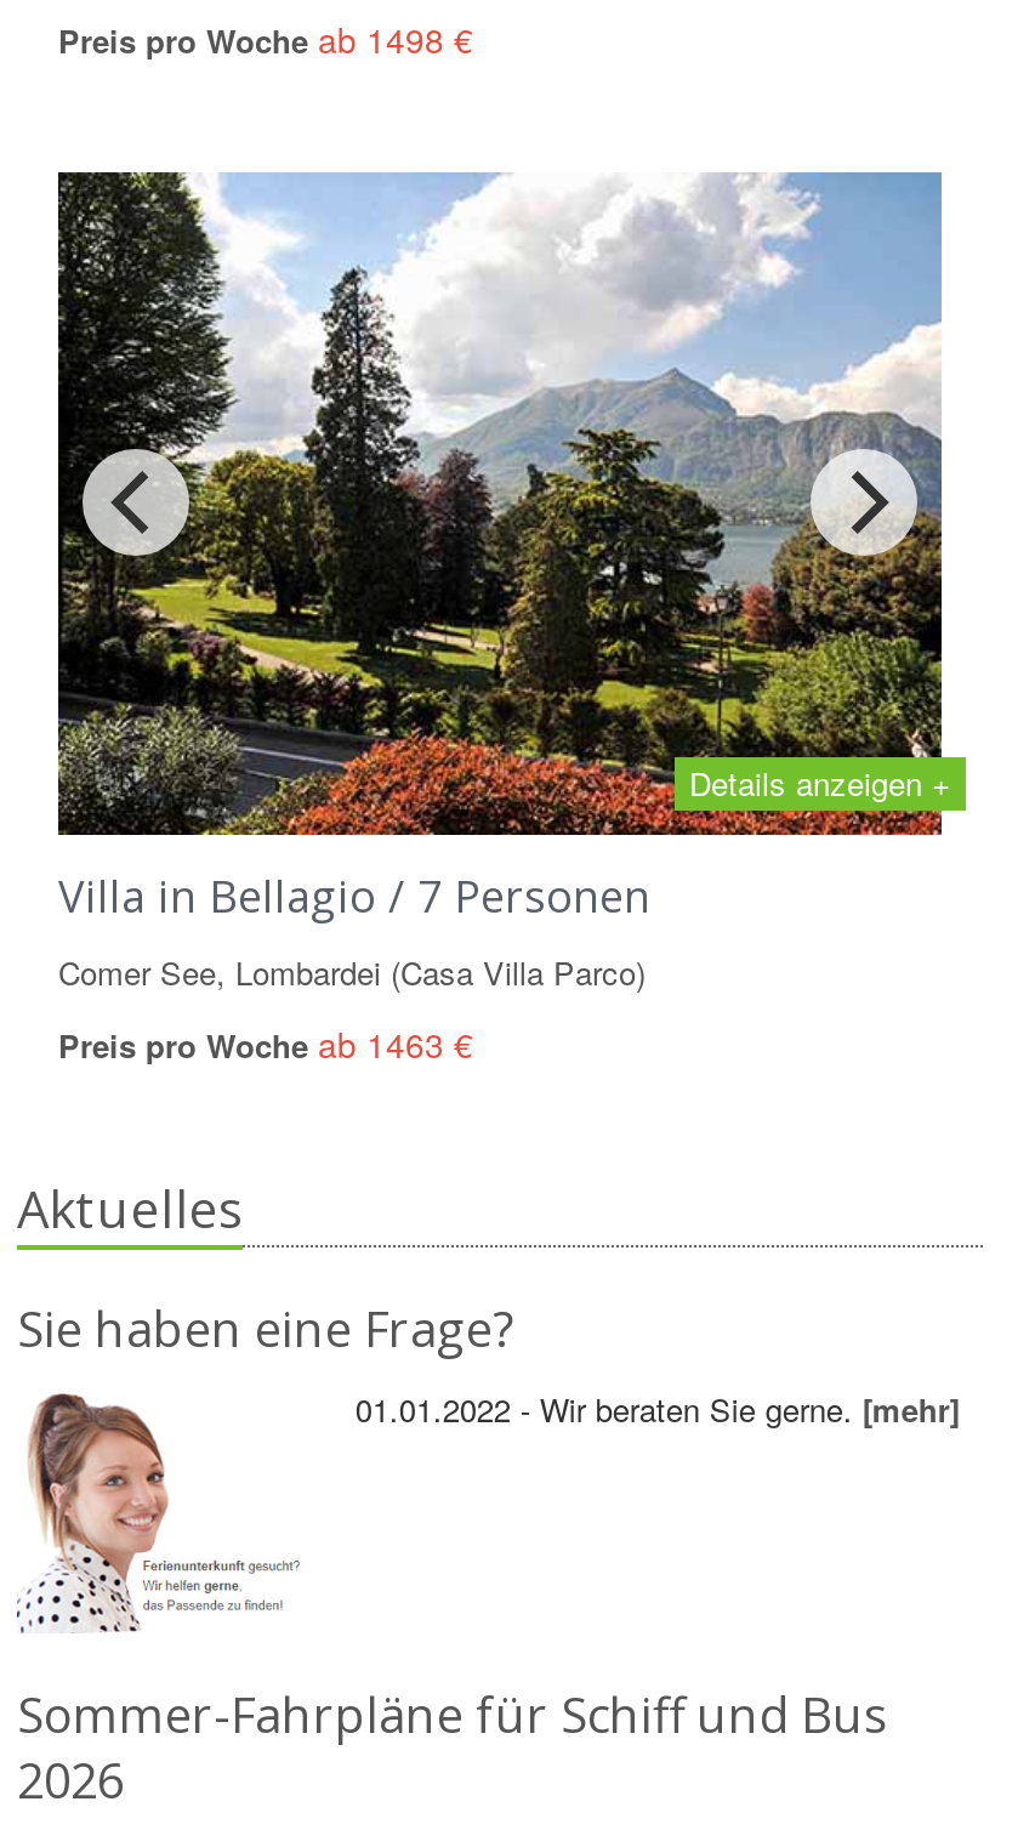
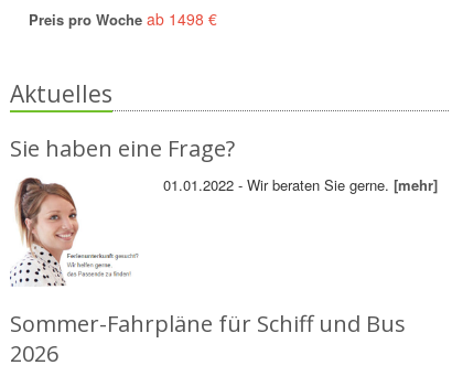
- [image]
- Details anzeigen +
- Villa in Bellagio / 7 Personen
- Comer See, Lombardei (Casa Villa Parco)
- Preis pro Woche ab 1463 €
